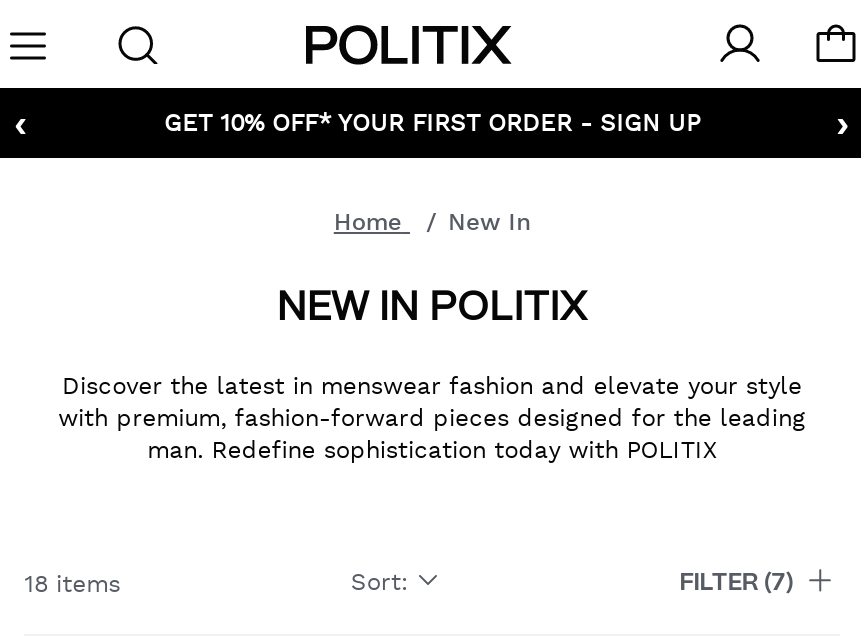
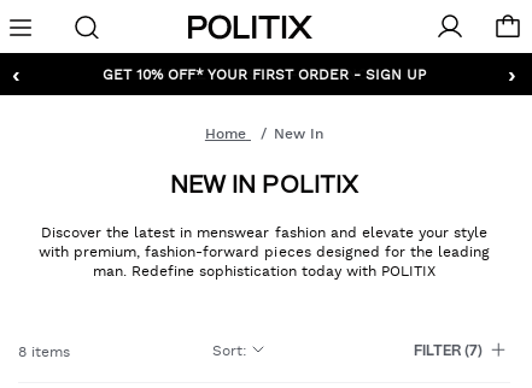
- 18 items
+ 8 items
